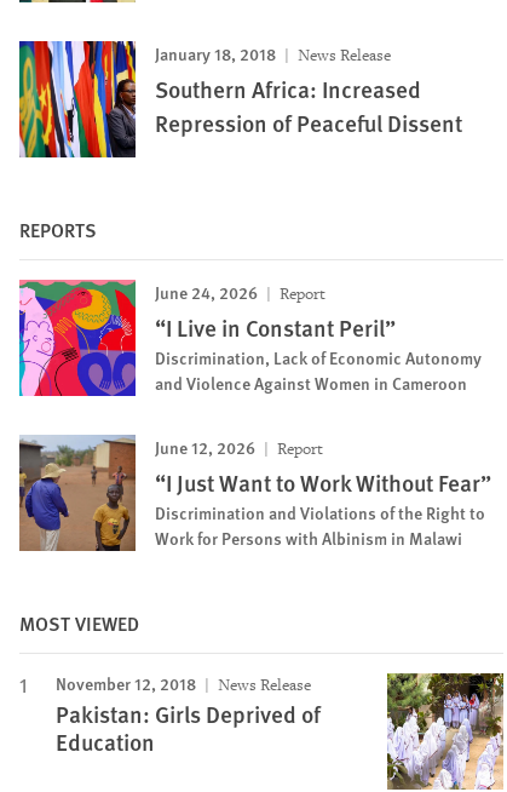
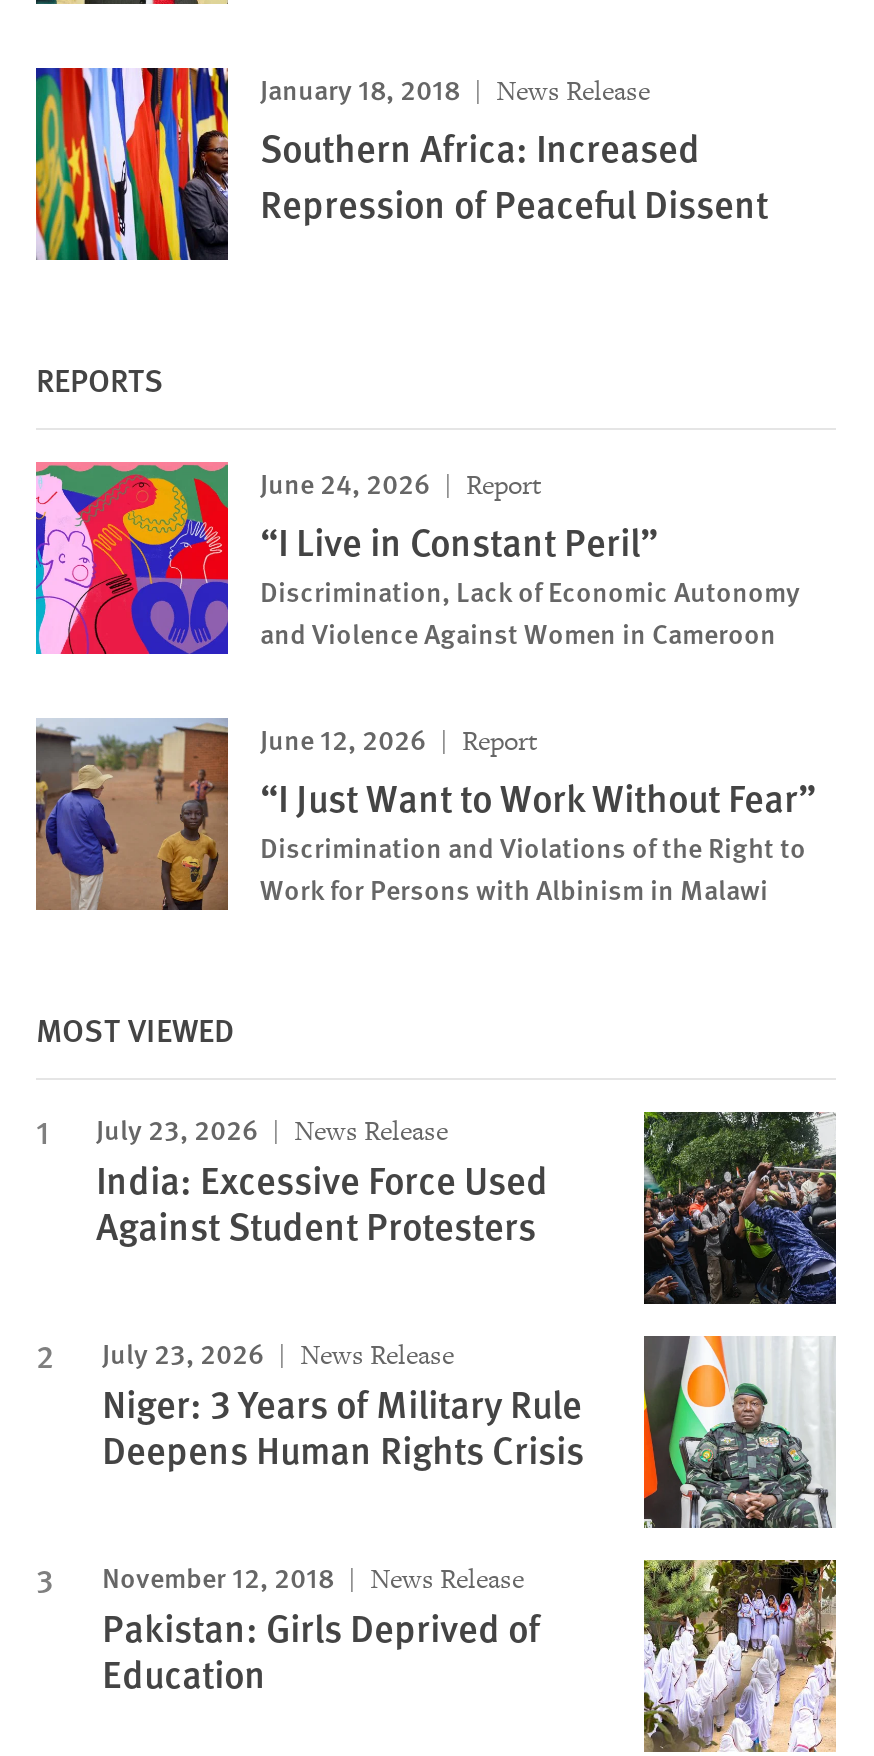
+ [image]
+ July 23, 2026
+ News Release
+ India: Excessive Force Used
+ Against Student Protesters
+ July 23, 2026
+ News Release
+ Niger: 3 Years of Military Rule
+ Deepens Human Rights Crisis

+ [image]
